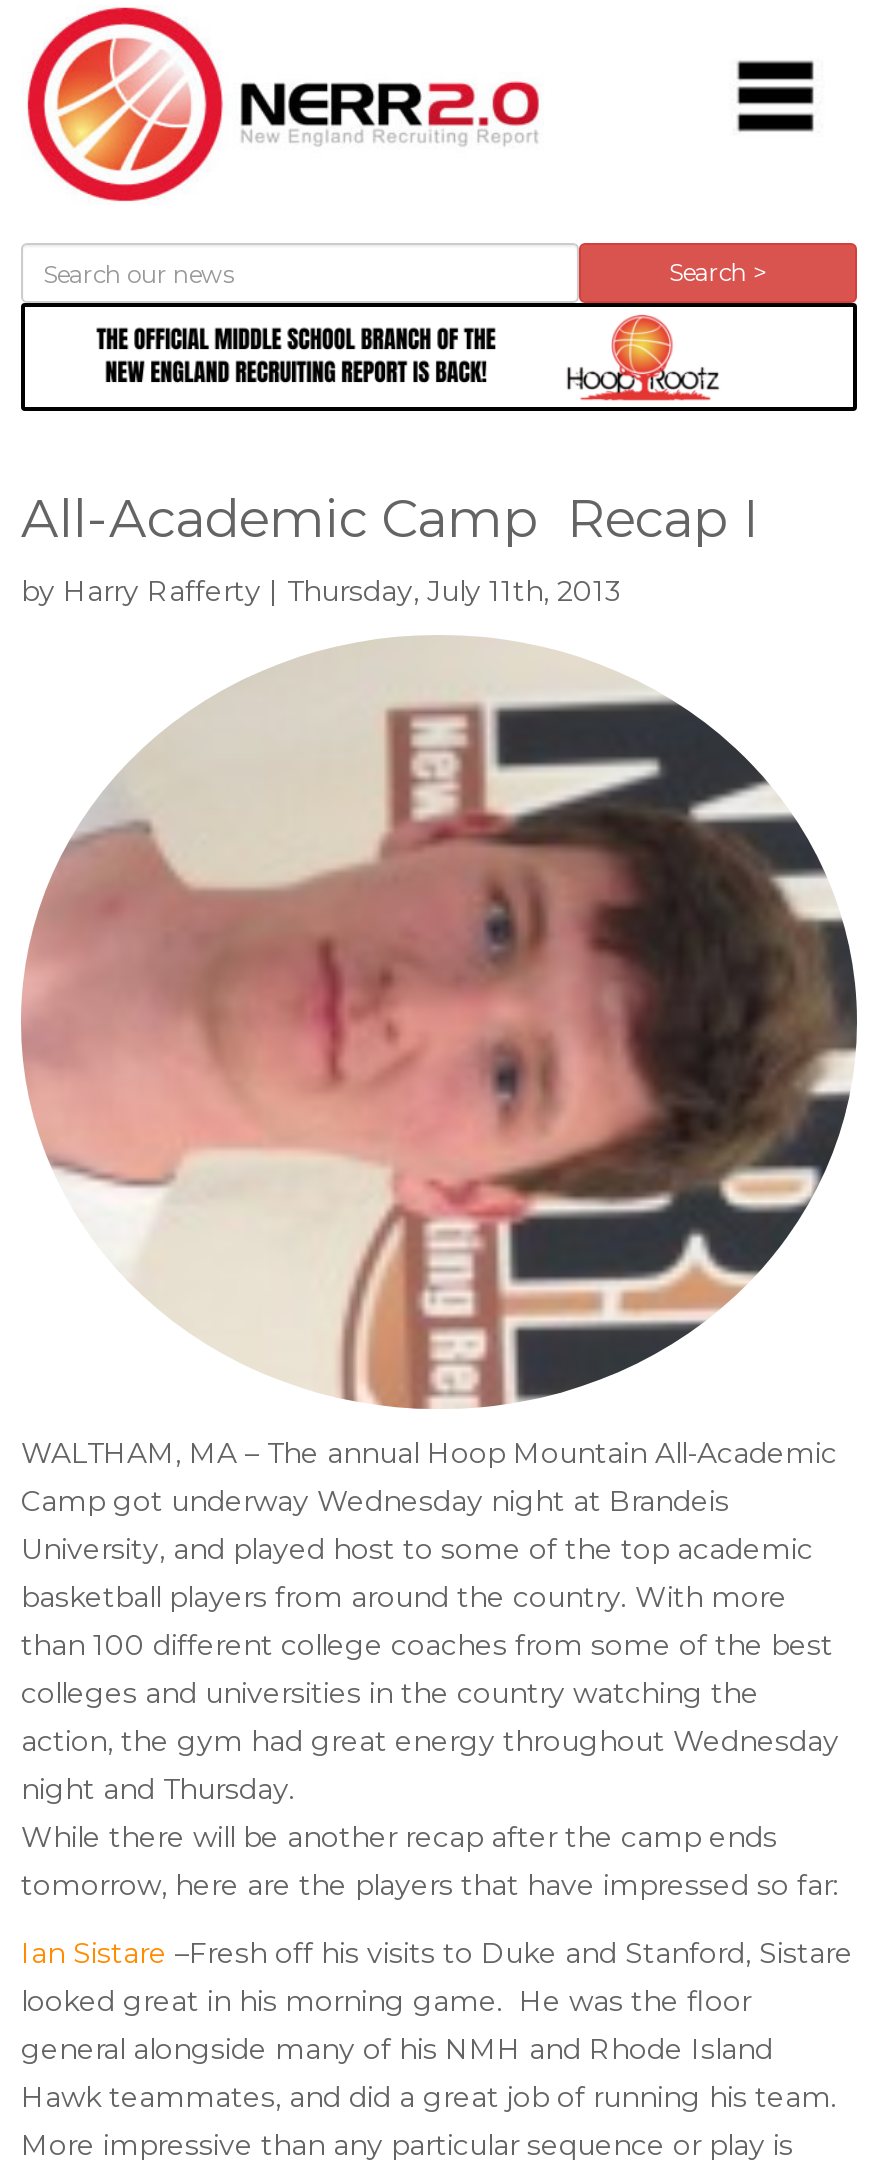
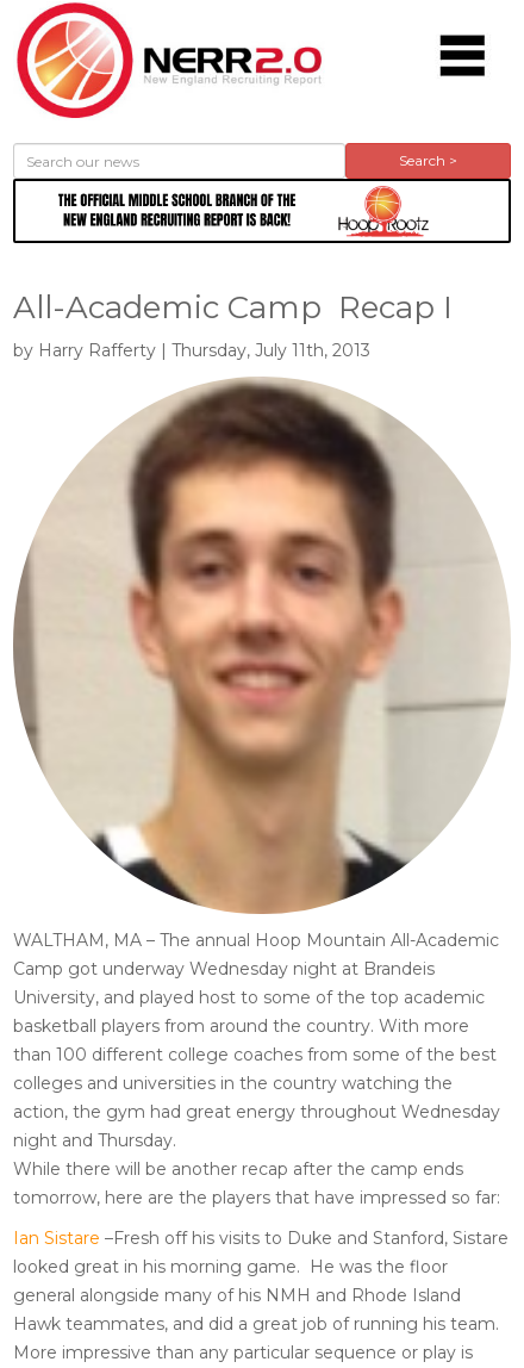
- [image]
+ [image]
